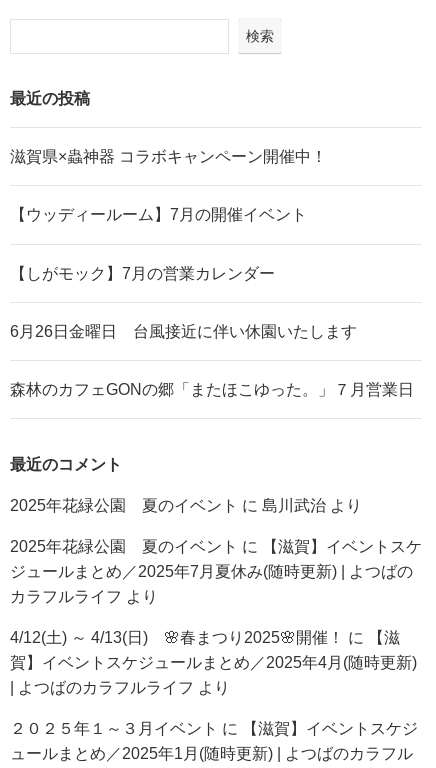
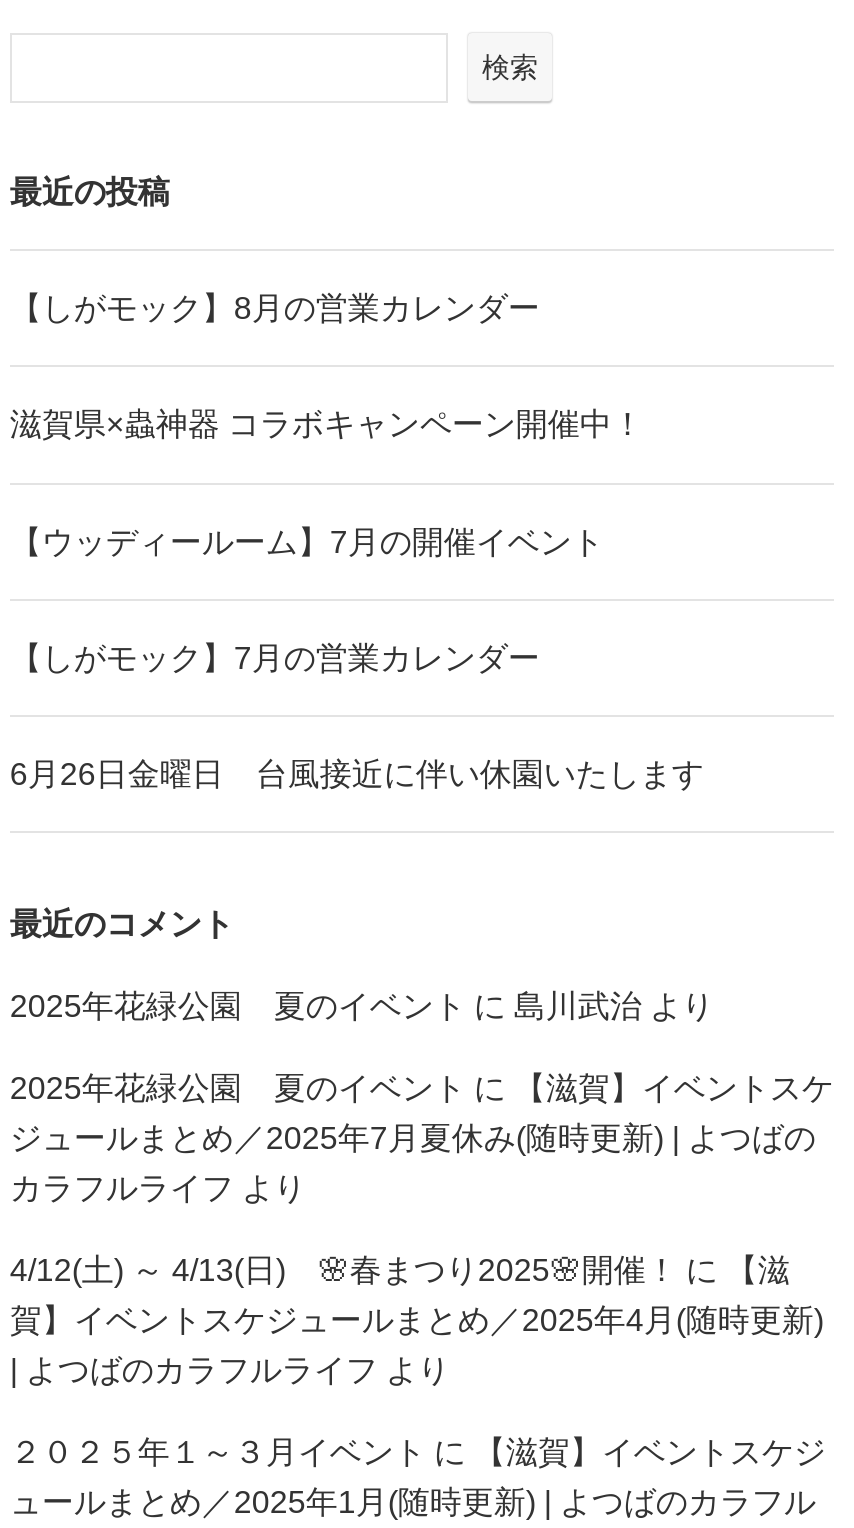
+ 【しがモック】8月の営業カレンダー

moved down: 滋賀県×蟲神器 コラボキャンペーン開催中！ | 【ウッディールーム】7月の開催イベント | 【しがモック】7月の営業カレンダー | 6月26日金曜日 台風接近に伴い休園いたします

- 森林のカフェGONの郷「またほこゆった。」７月営業日
